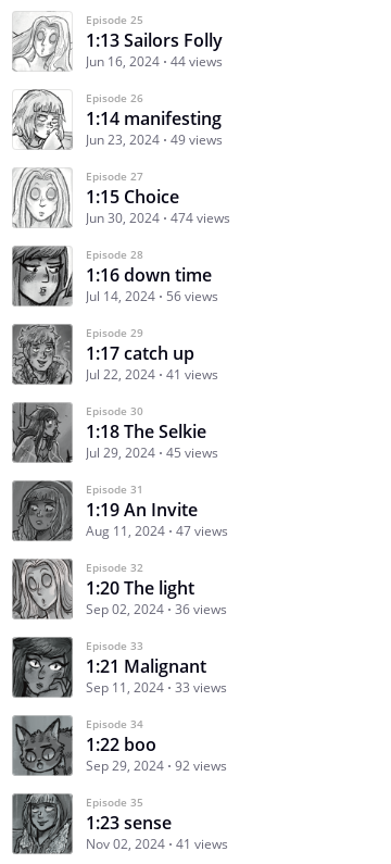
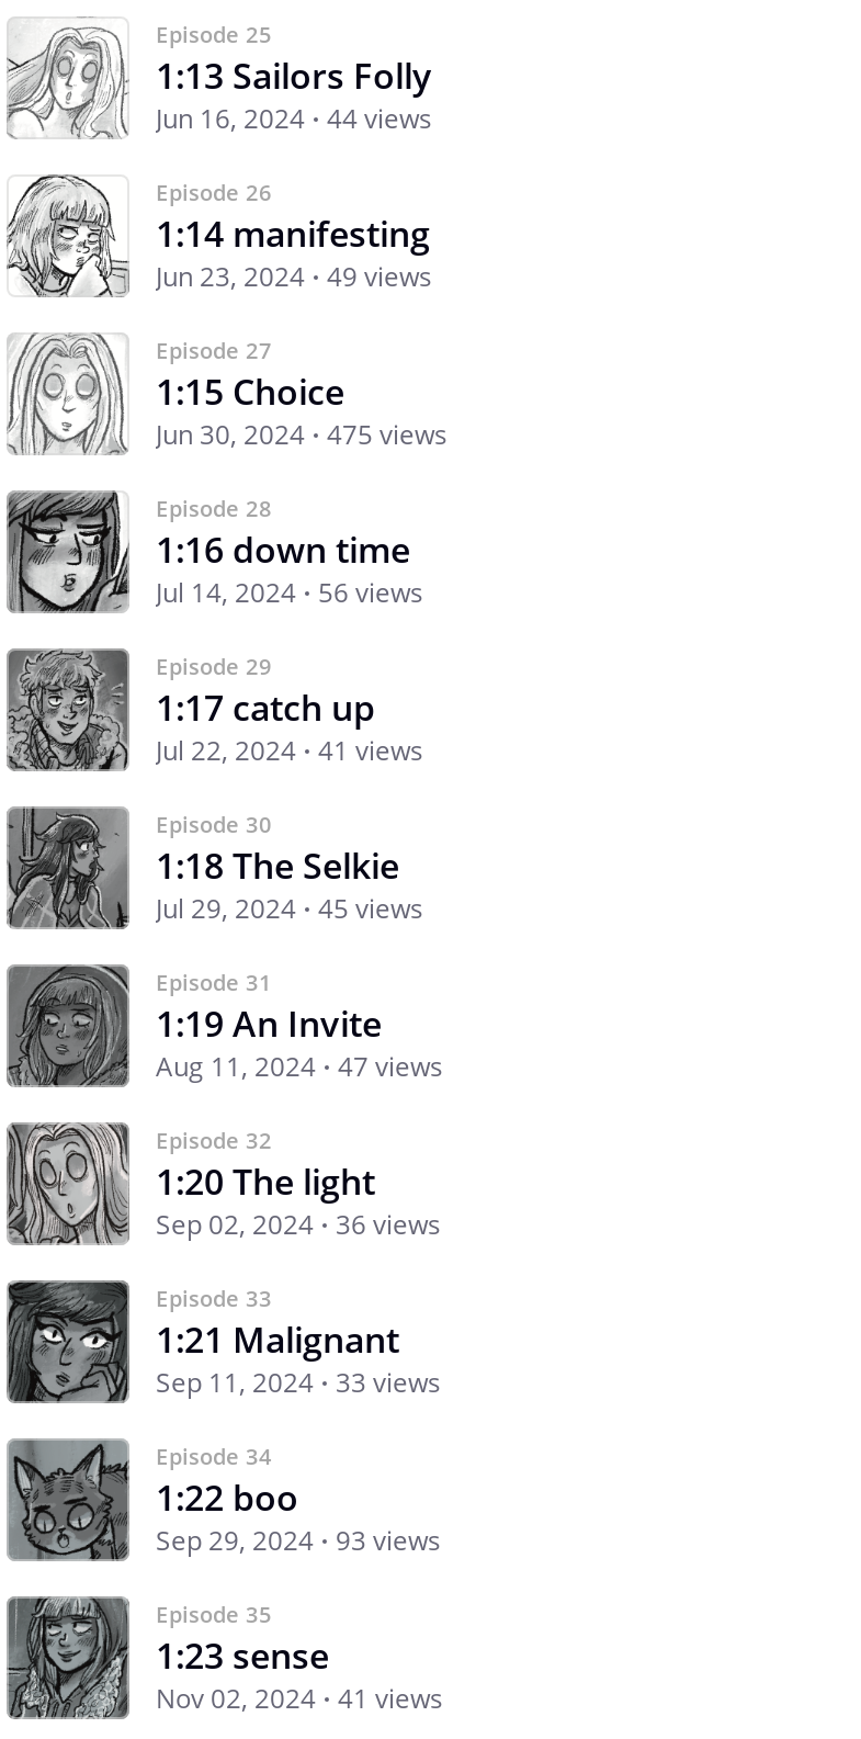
- Jun 30, 2024 474 views
+ Jun 30, 2024 475 views

- Sep 29, 2024 92 views
+ Sep 29, 2024 93 views
